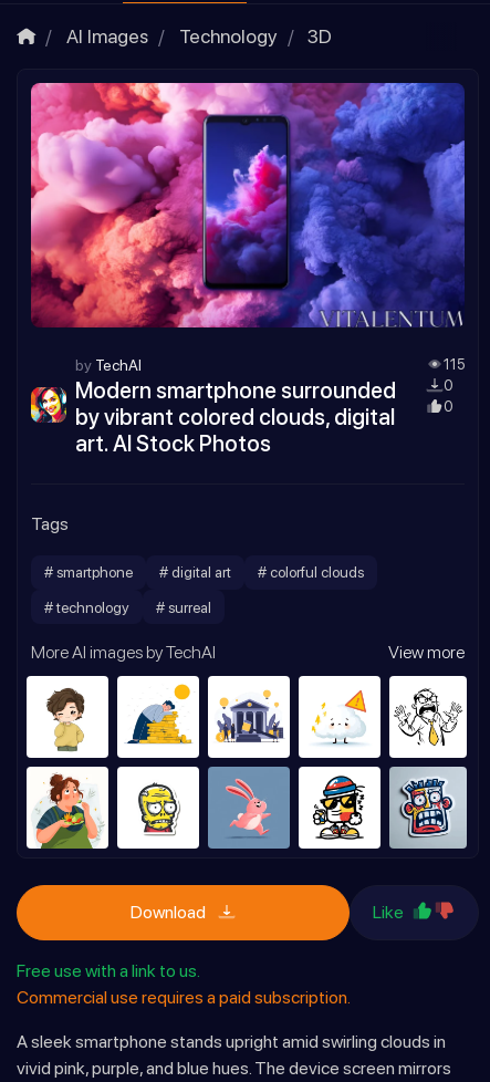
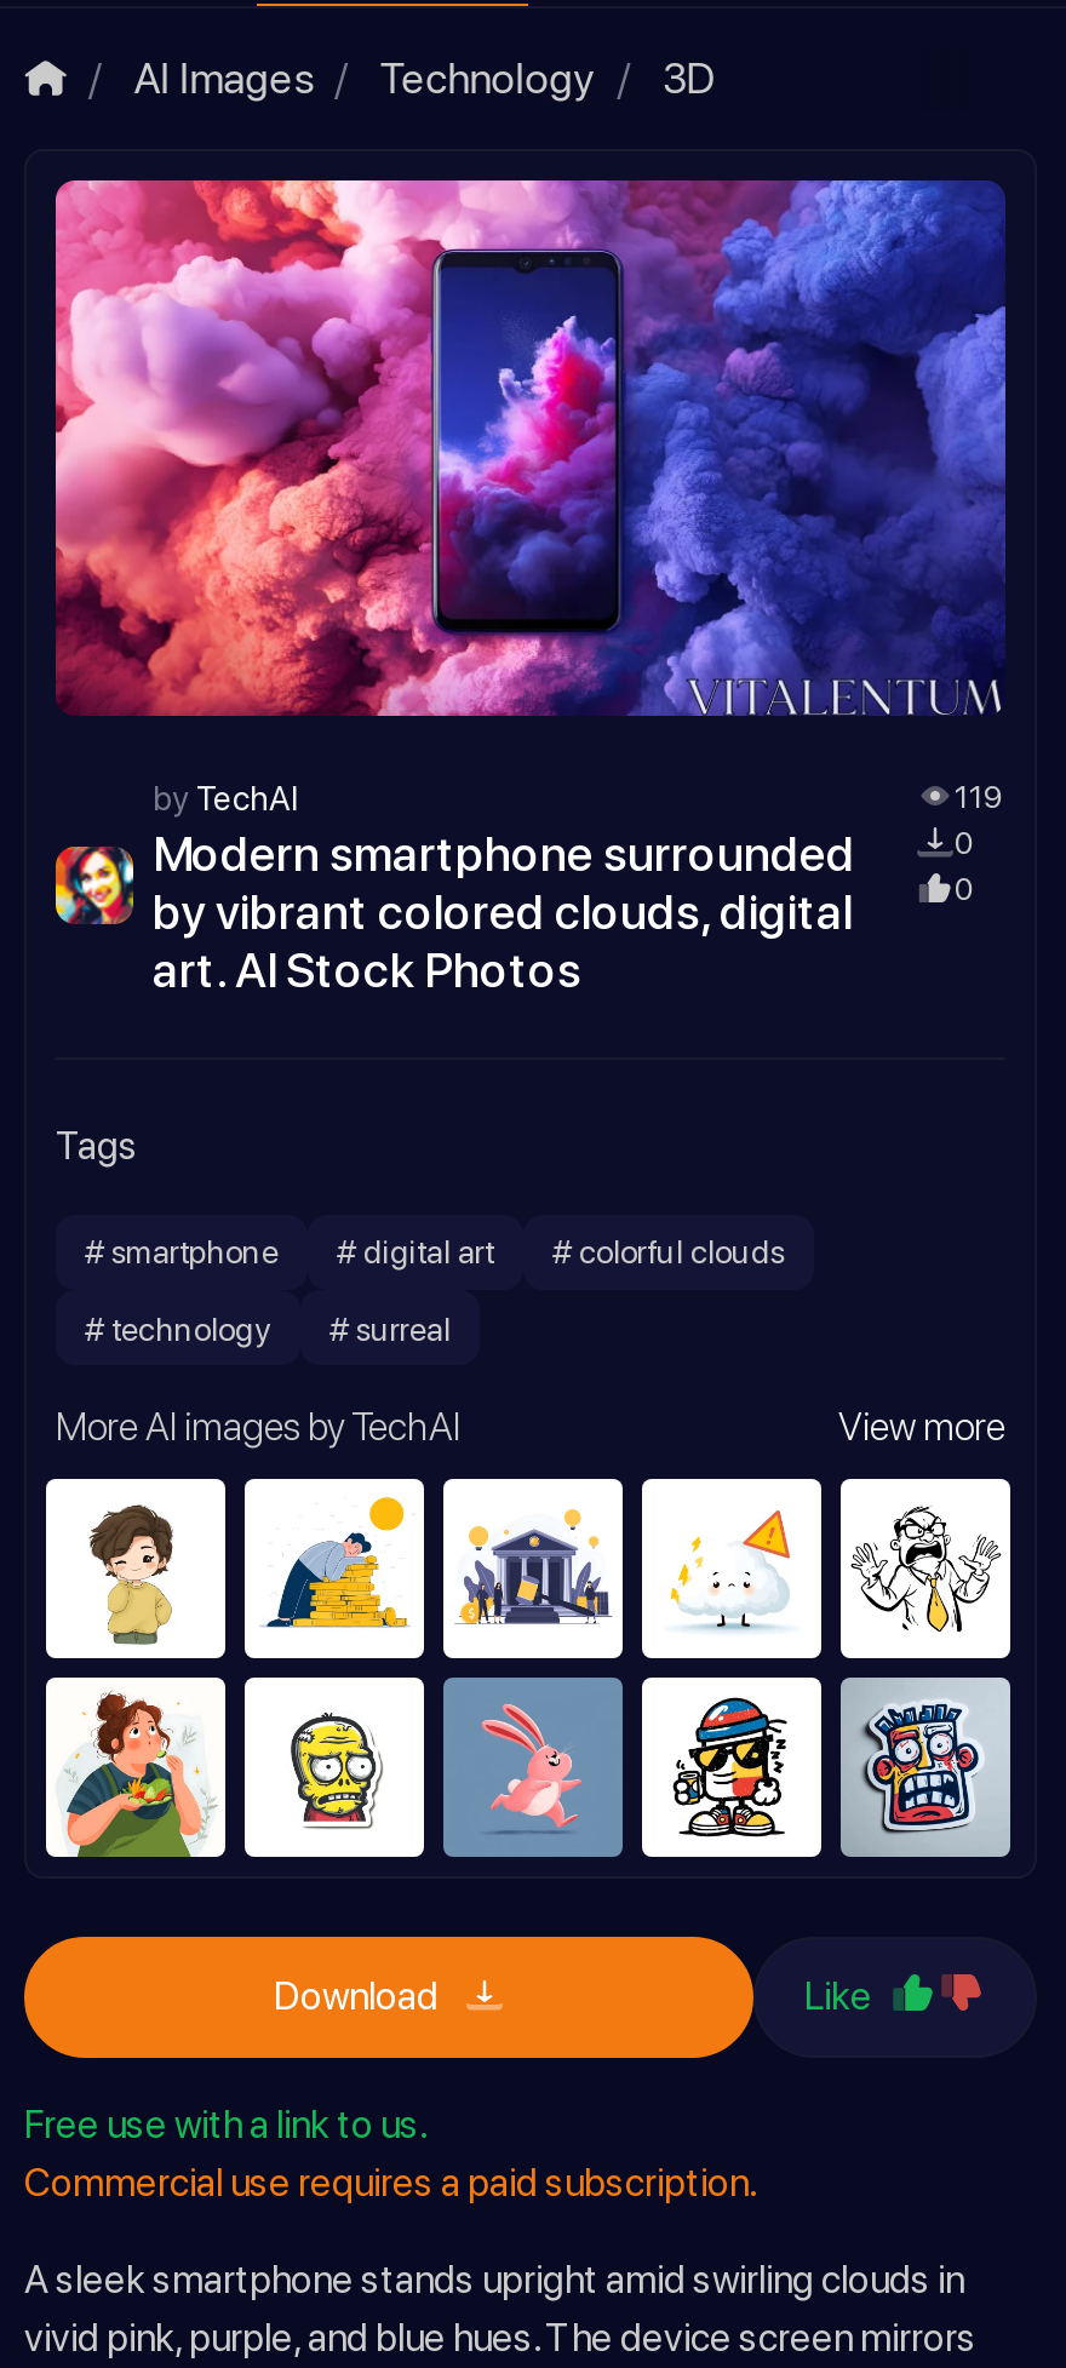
- 115
+ 119
